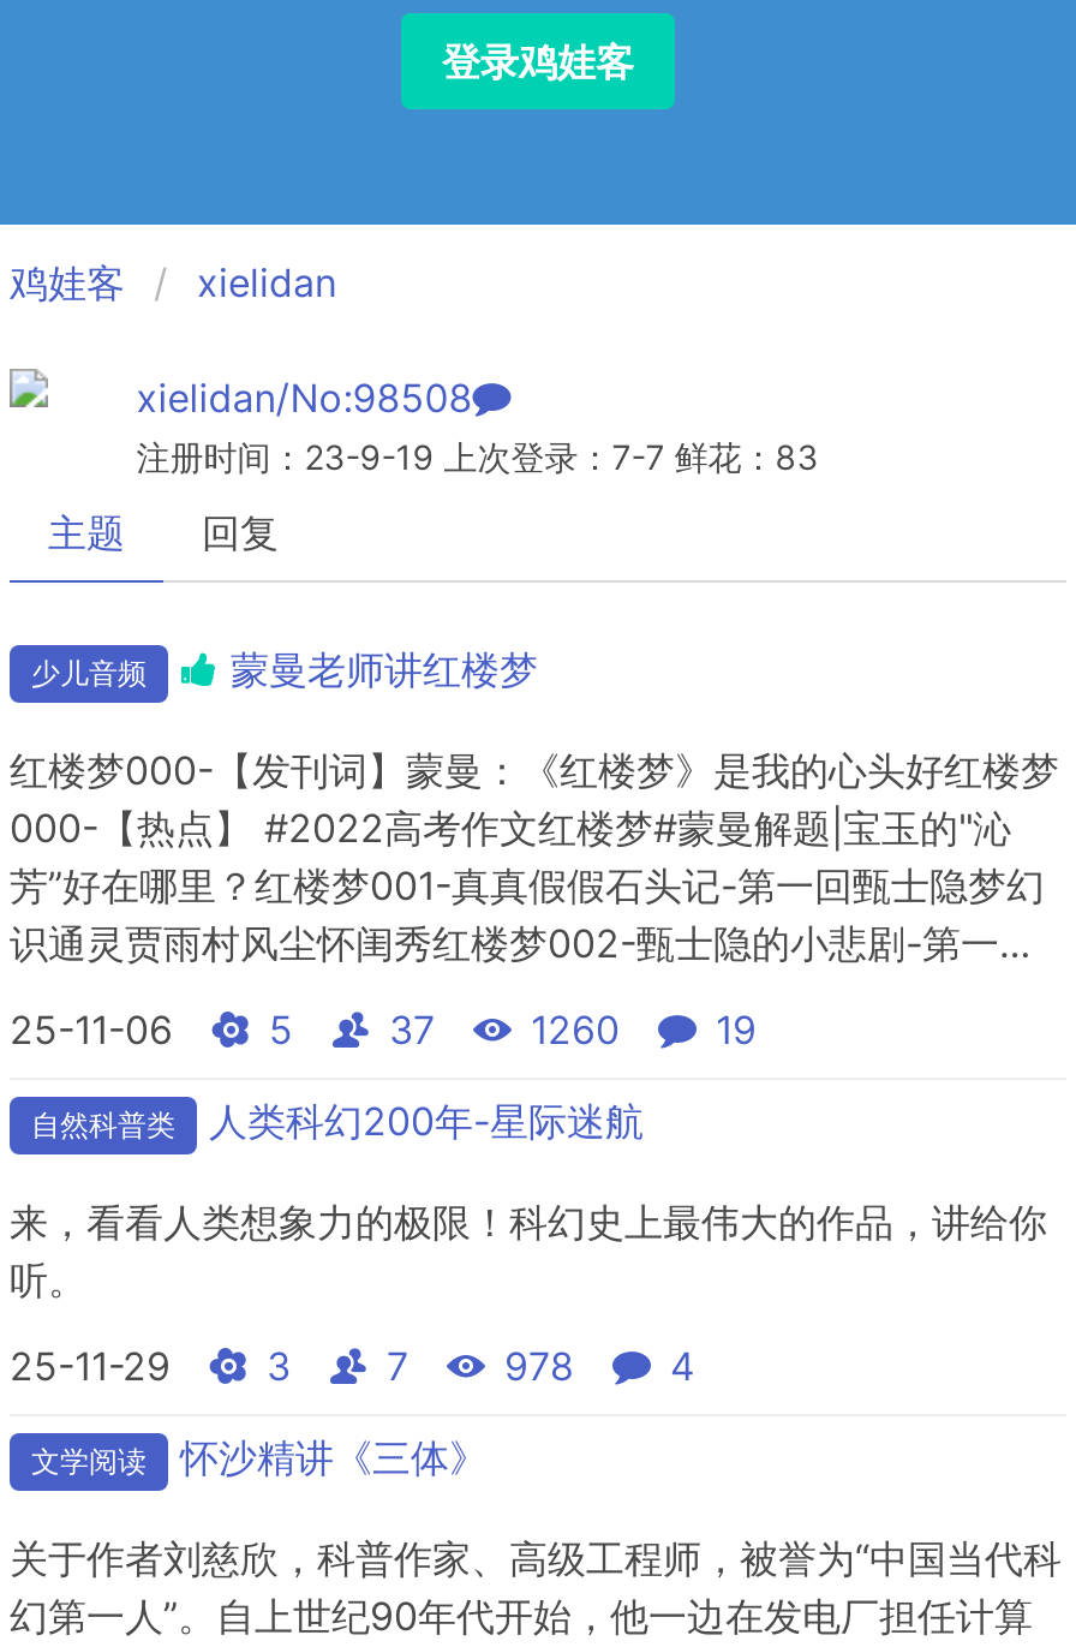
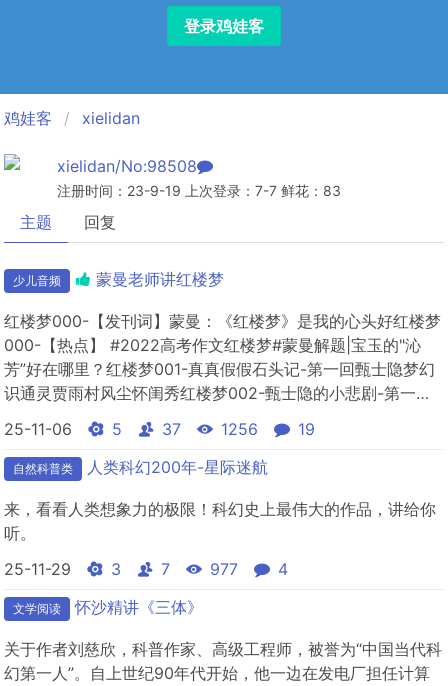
- 25-11-06 5 37 1260 19
+ 25-11-06 5 37 1256 19

- 25-11-29 3 7 978 4
+ 25-11-29 3 7 977 4
